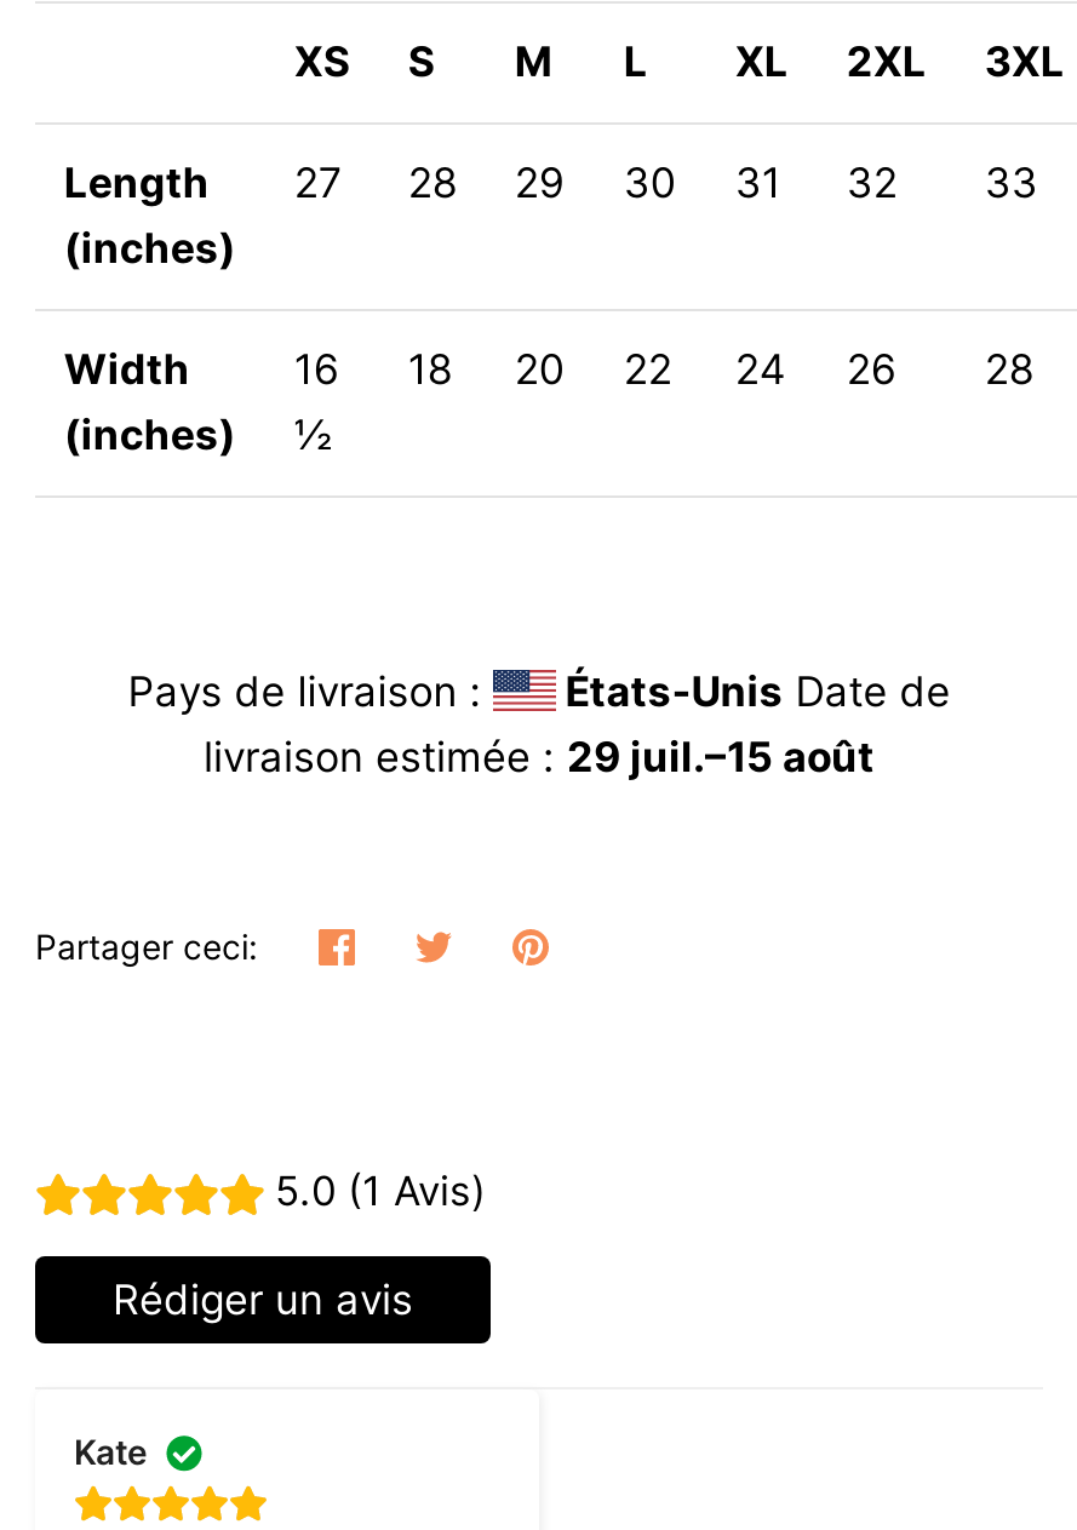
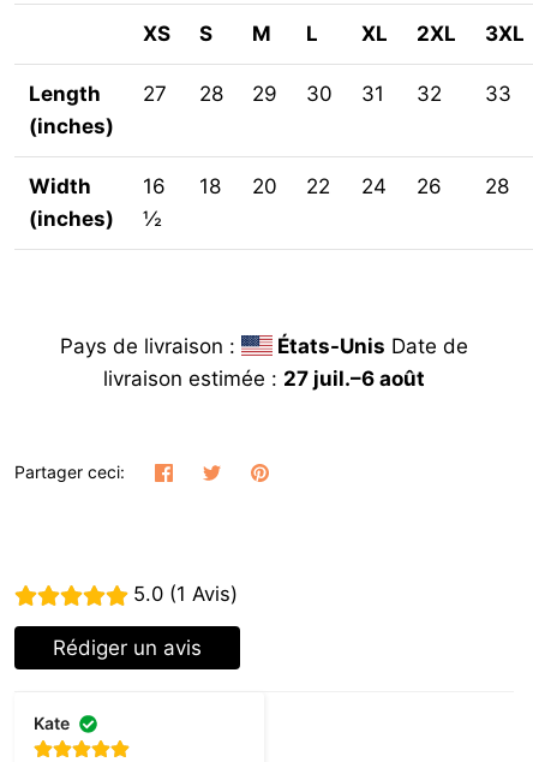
- livraison estimée : 29 juil.–15 août
+ livraison estimée : 27 juil.–6 août
